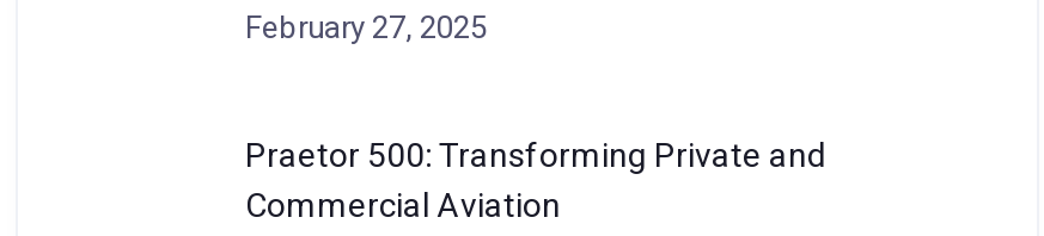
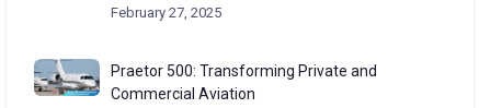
+ [image]
